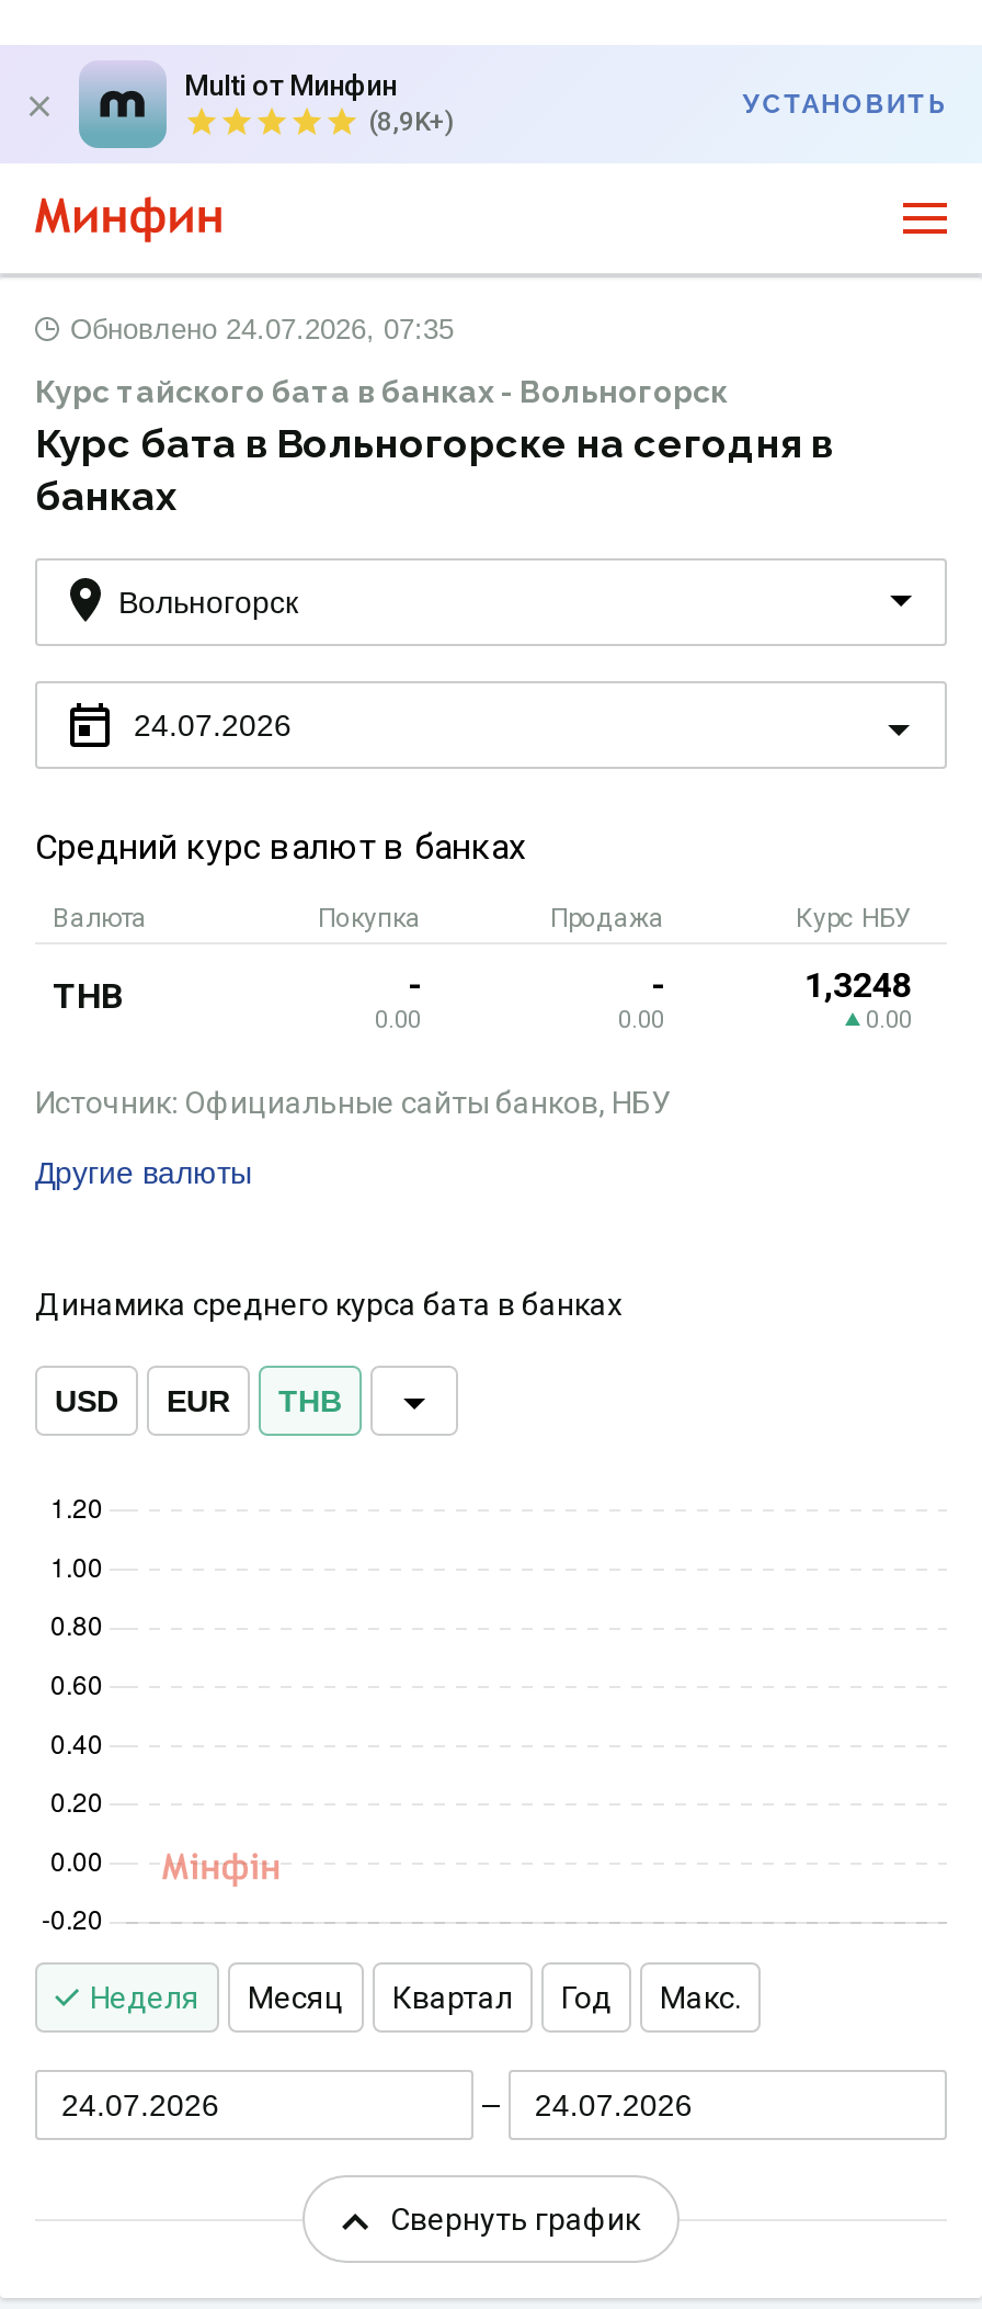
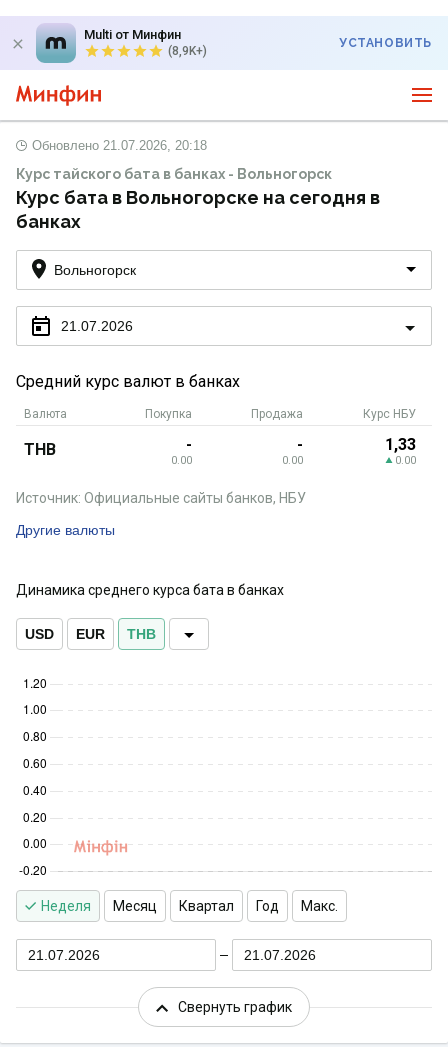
- Обновлено 24.07.2026, 07:35
+ Обновлено 21.07.2026, 20:18

- 24.07.2026
+ 21.07.2026

- 1,3248
+ 1,33

- 24.07.2026
+ 21.07.2026

- 24.07.2026
+ 21.07.2026
